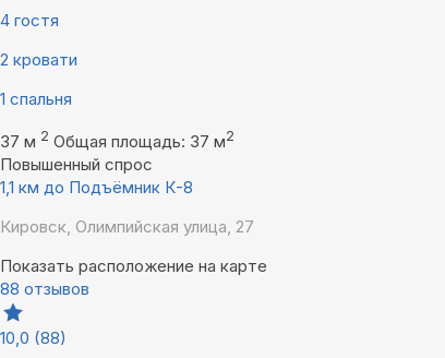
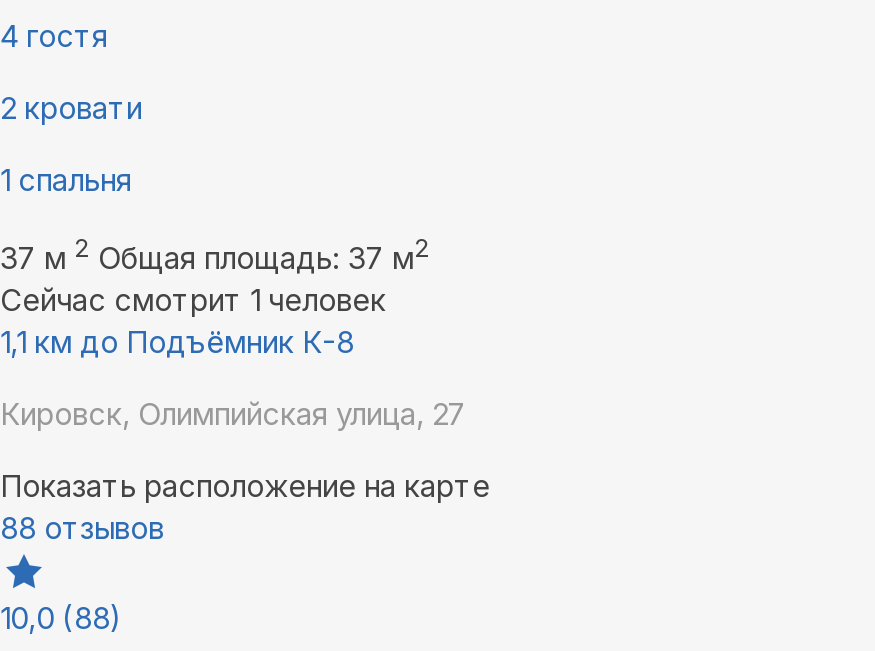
- Повышенный спрос
+ Сейчас смотрит 1 человек
